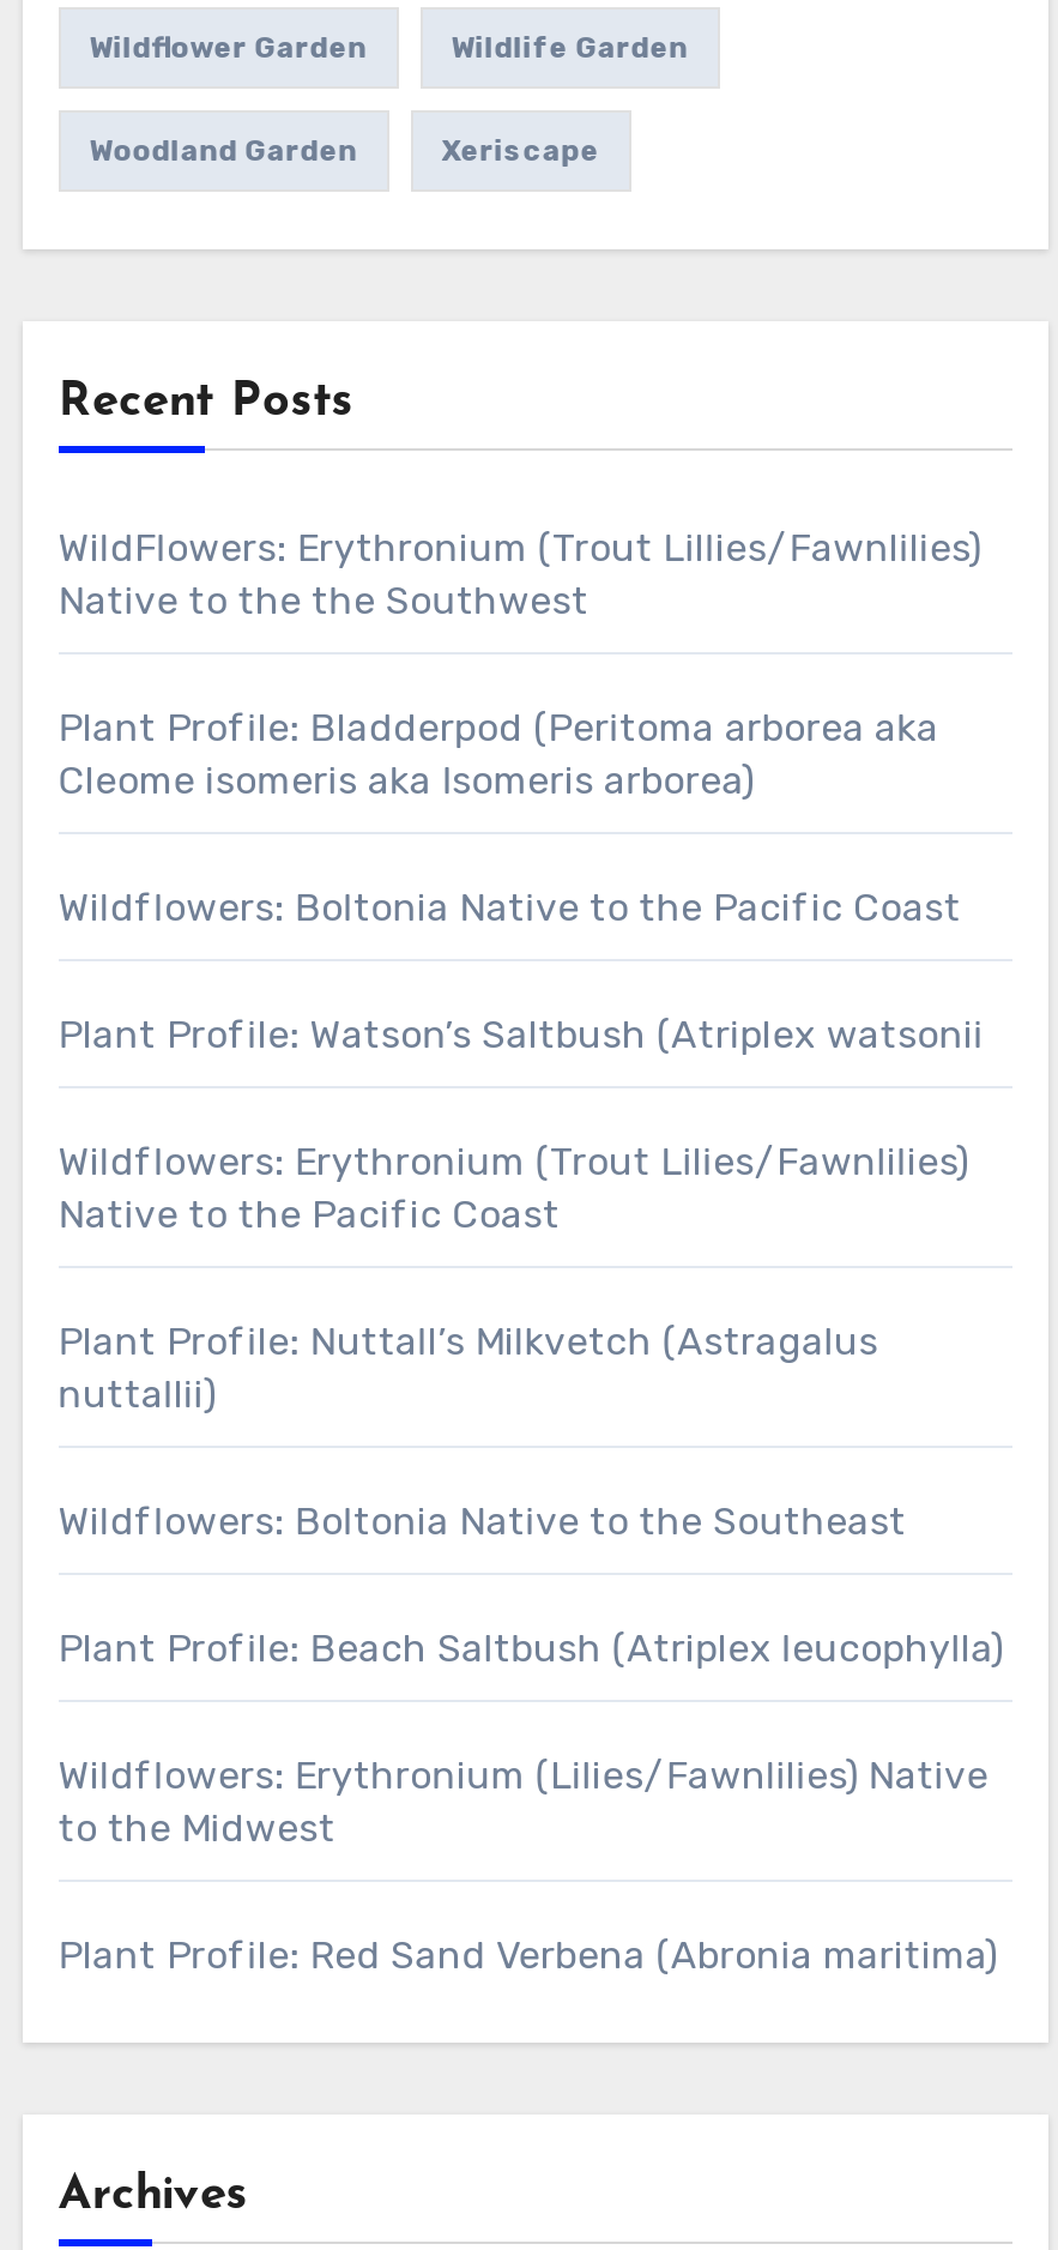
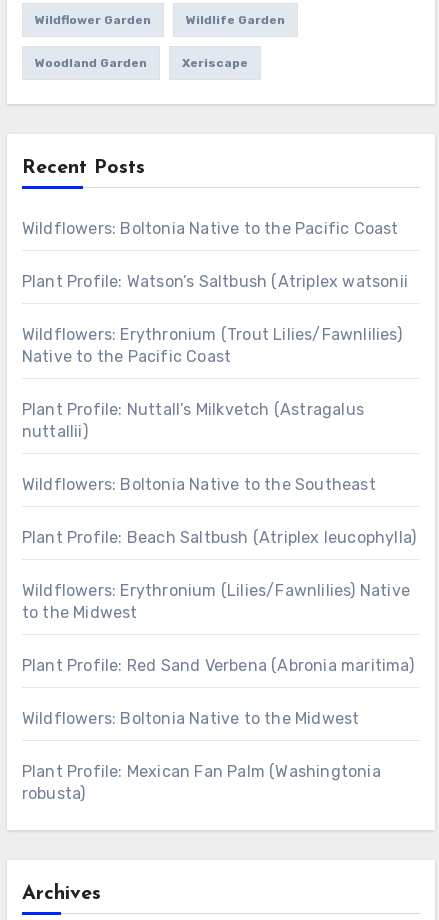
- WildFlowers: Erythronium (Trout Lillies/Fawnlilies)
- Native to the the Southwest
- Plant Profile: Bladderpod (Peritoma arborea aka
- Cleome isomeris aka Isomeris arborea)

moved up: Wildflowers: Boltonia Native to the Pacific Coast | Plant Profile: Watson’s Saltbush (Atriplex watsonii | Wildflowers: Erythronium (Trout Lilies/Fawnlilies) | ... | to the Midwest | Plant Profile: Red Sand Verbena (Abronia maritima)

+ Wildflowers: Boltonia Native to the Midwest
+ Plant Profile: Mexican Fan Palm (Washingtonia
+ robusta)
